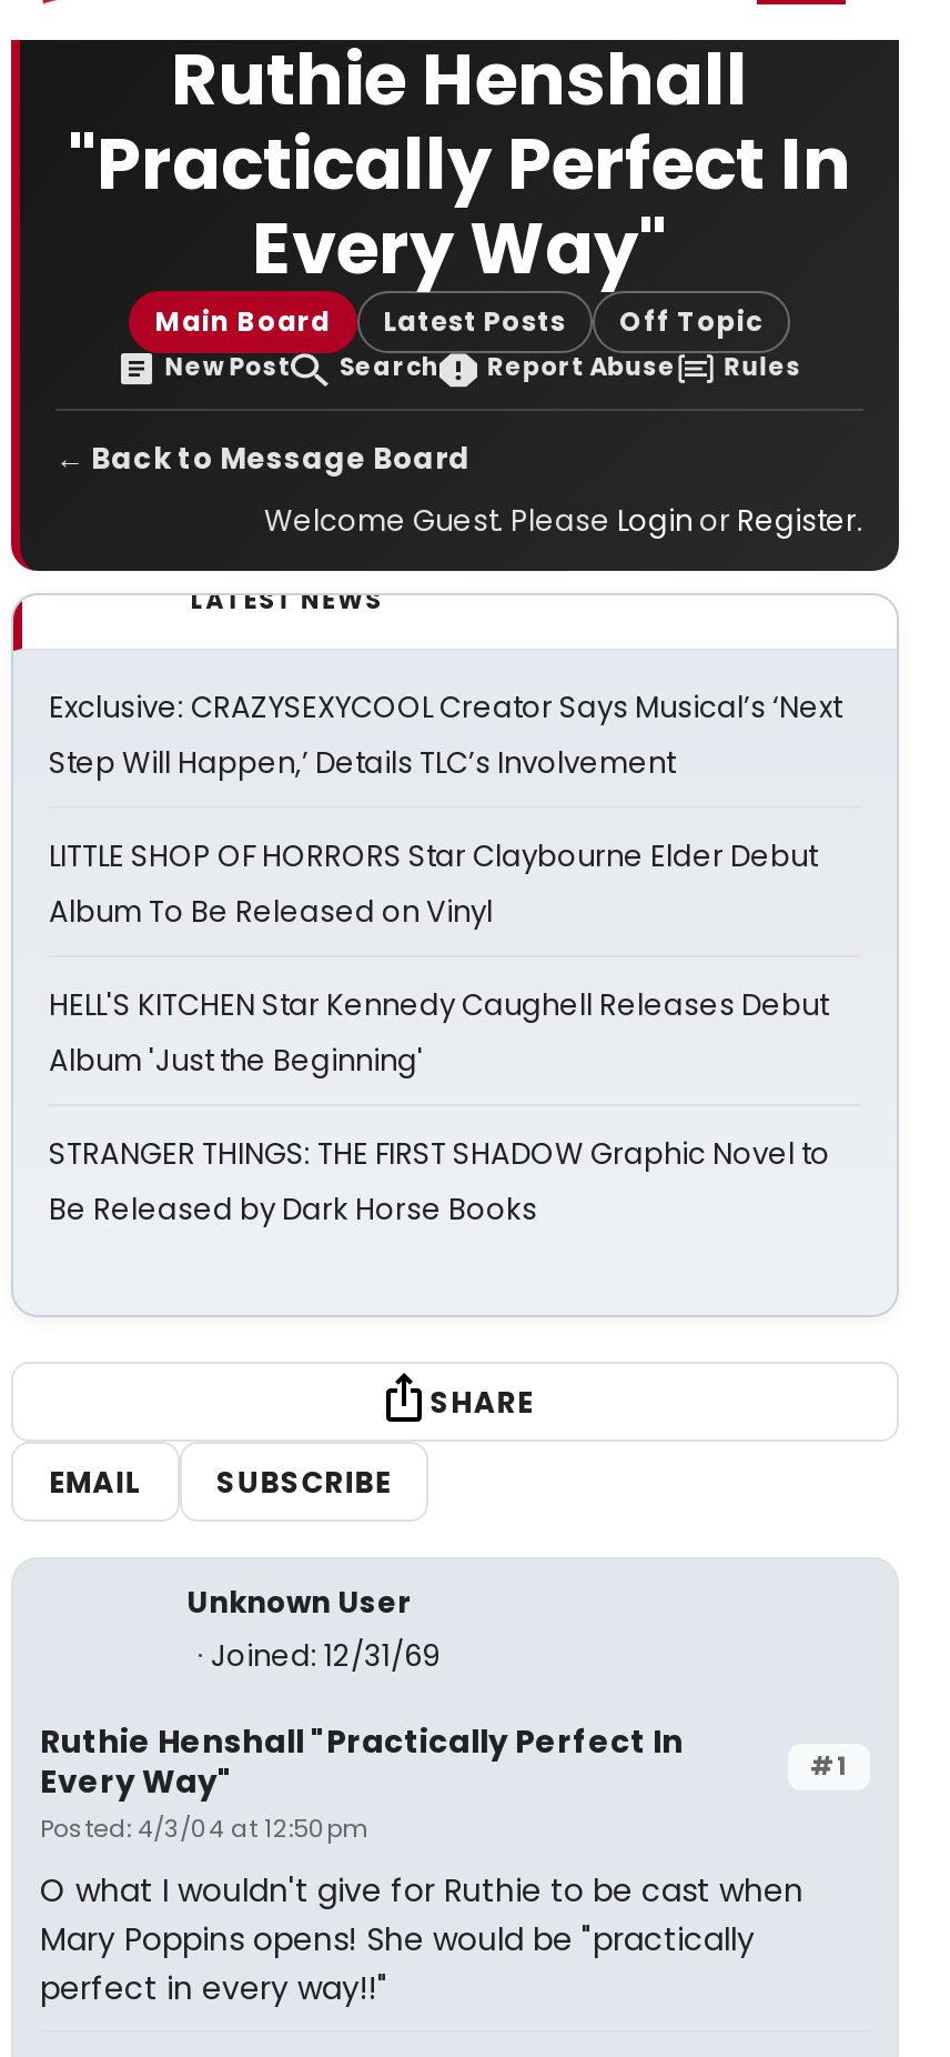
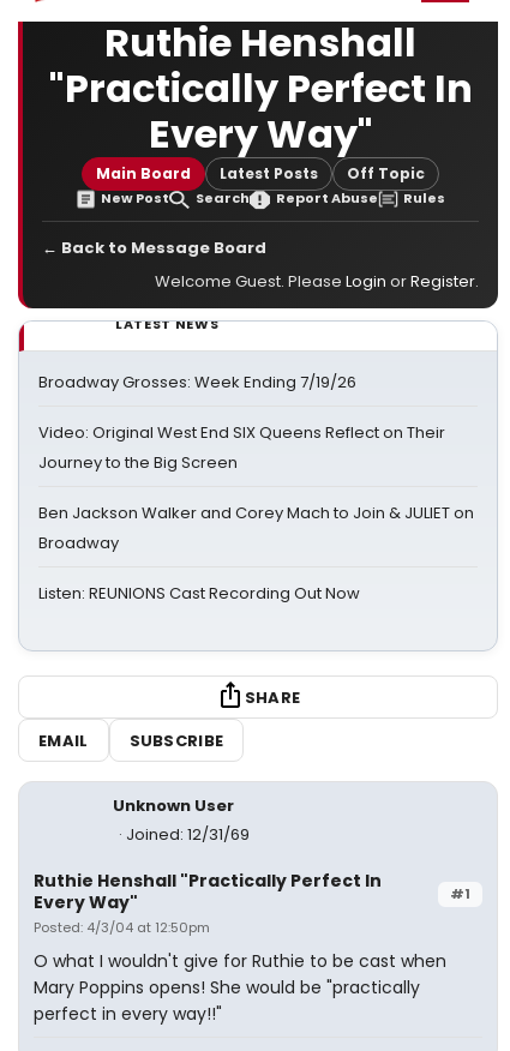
- Exclusive: CRAZYSEXYCOOL Creator Says Musical’s ‘Next
- Step Will Happen,’ Details TLC’s Involvement
+ Broadway Grosses: Week Ending 7/19/26

- LITTLE SHOP OF HORRORS Star Claybourne Elder Debut
- Album To Be Released on Vinyl
+ Video: Original West End SIX Queens Reflect on Their
+ Journey to the Big Screen

- HELL'S KITCHEN Star Kennedy Caughell Releases Debut
- Album 'Just the Beginning'
+ Ben Jackson Walker and Corey Mach to Join & JULIET on
+ Broadway

- STRANGER THINGS: THE FIRST SHADOW Graphic Novel to
- Be Released by Dark Horse Books
+ Listen: REUNIONS Cast Recording Out Now
